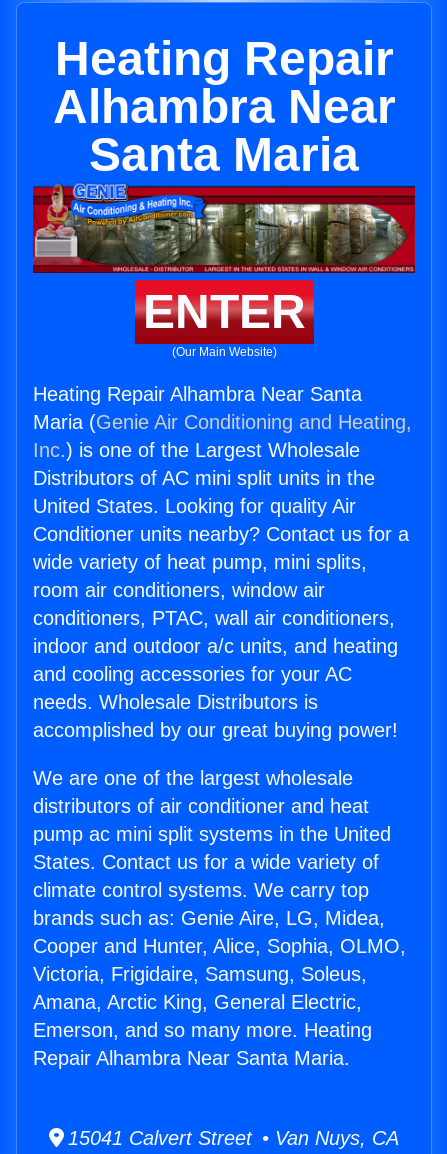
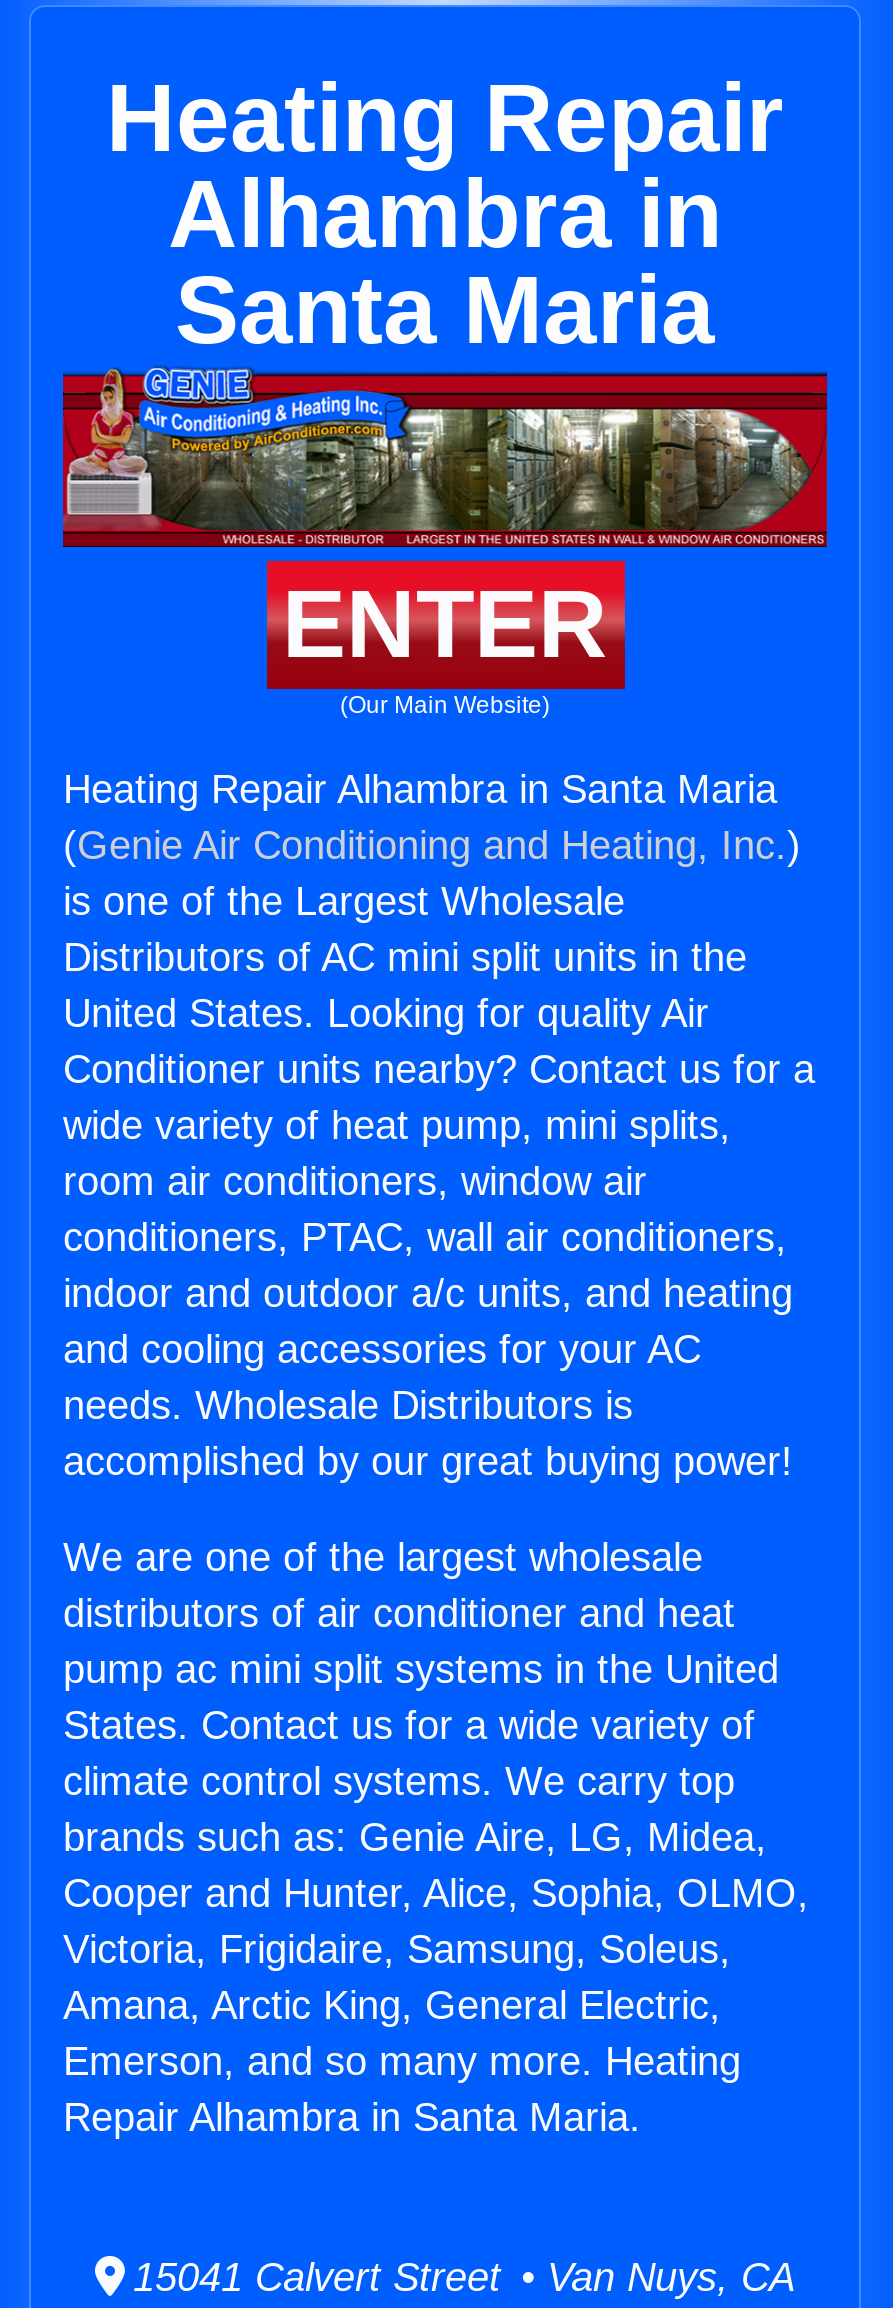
- Alhambra Near
+ Alhambra in

- Heating Repair Alhambra Near Santa
- Maria (Genie Air Conditioning and Heating,
- Inc.) is one of the Largest Wholesale
+ Heating Repair Alhambra in Santa Maria
+ (Genie Air Conditioning and Heating, Inc.)
+ is one of the Largest Wholesale

- Repair Alhambra Near Santa Maria.
+ Repair Alhambra in Santa Maria.
